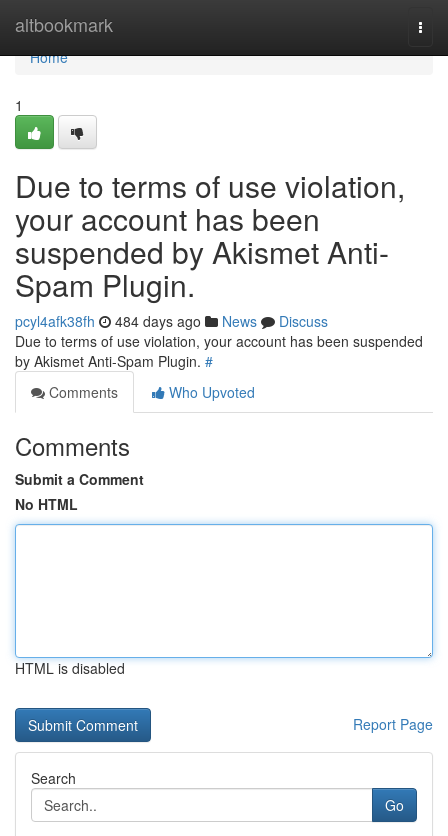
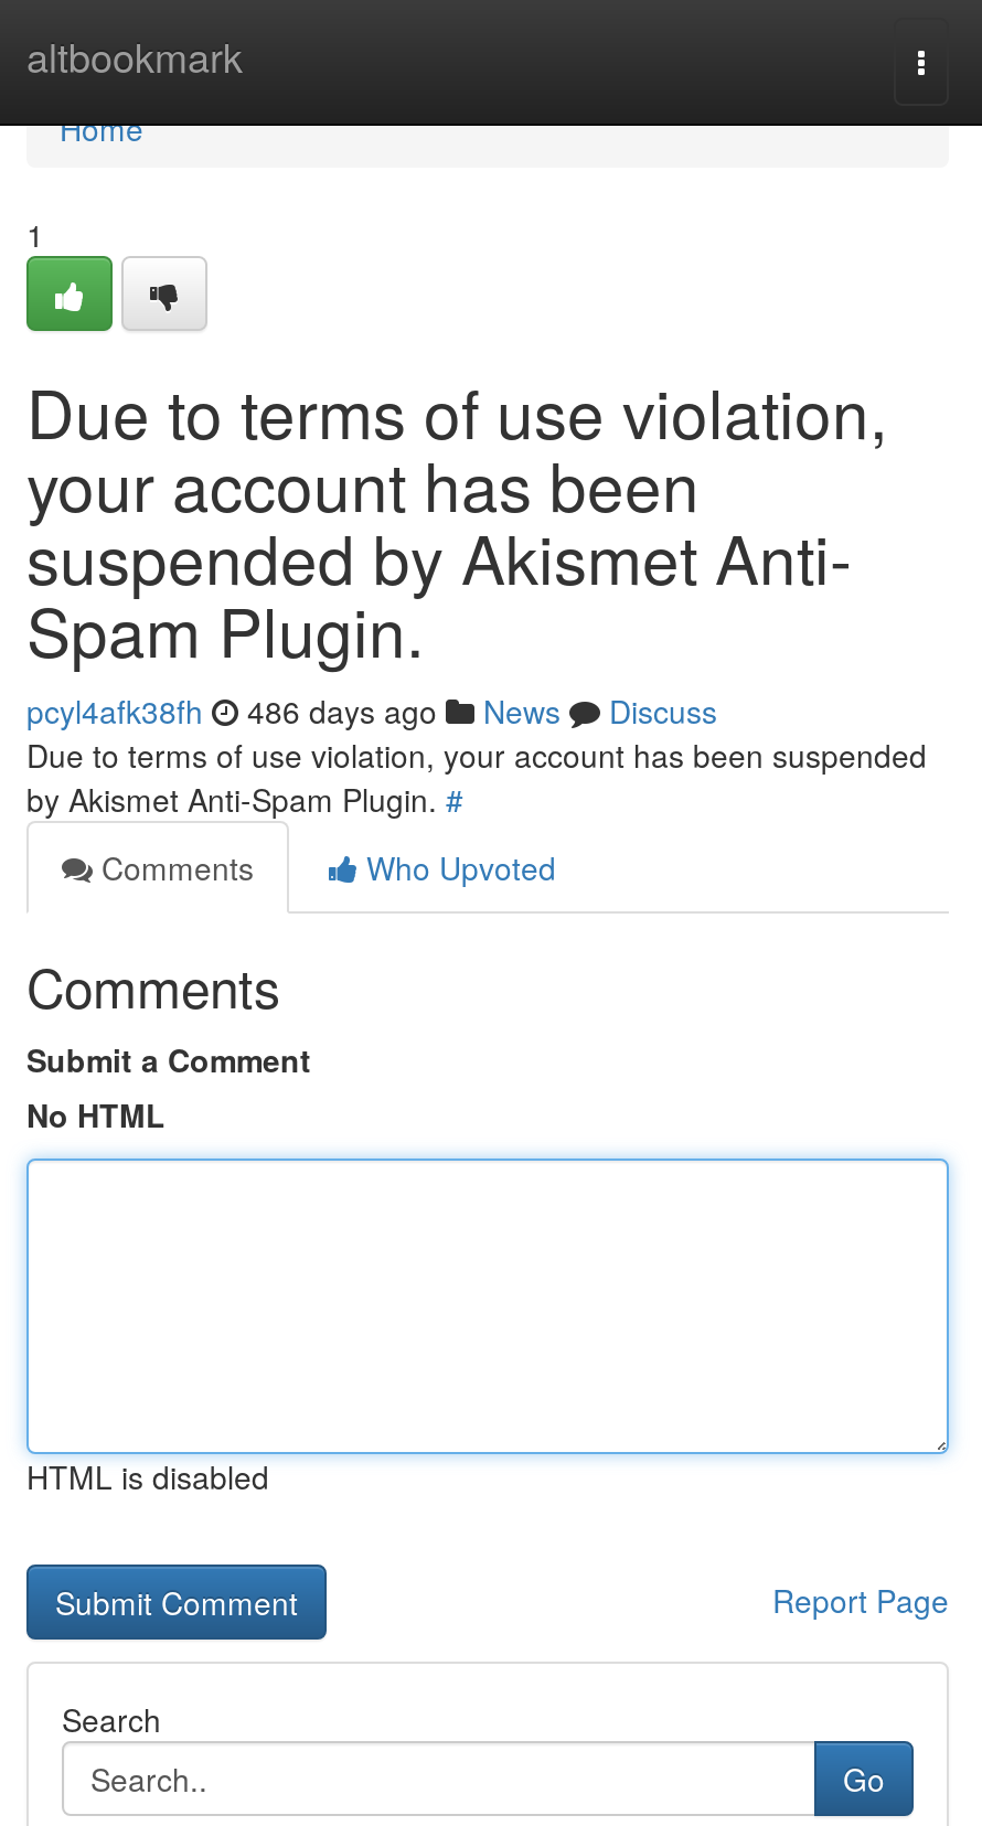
- pcyl4afk38fh 484 days ago News Discuss
+ pcyl4afk38fh 486 days ago News Discuss
